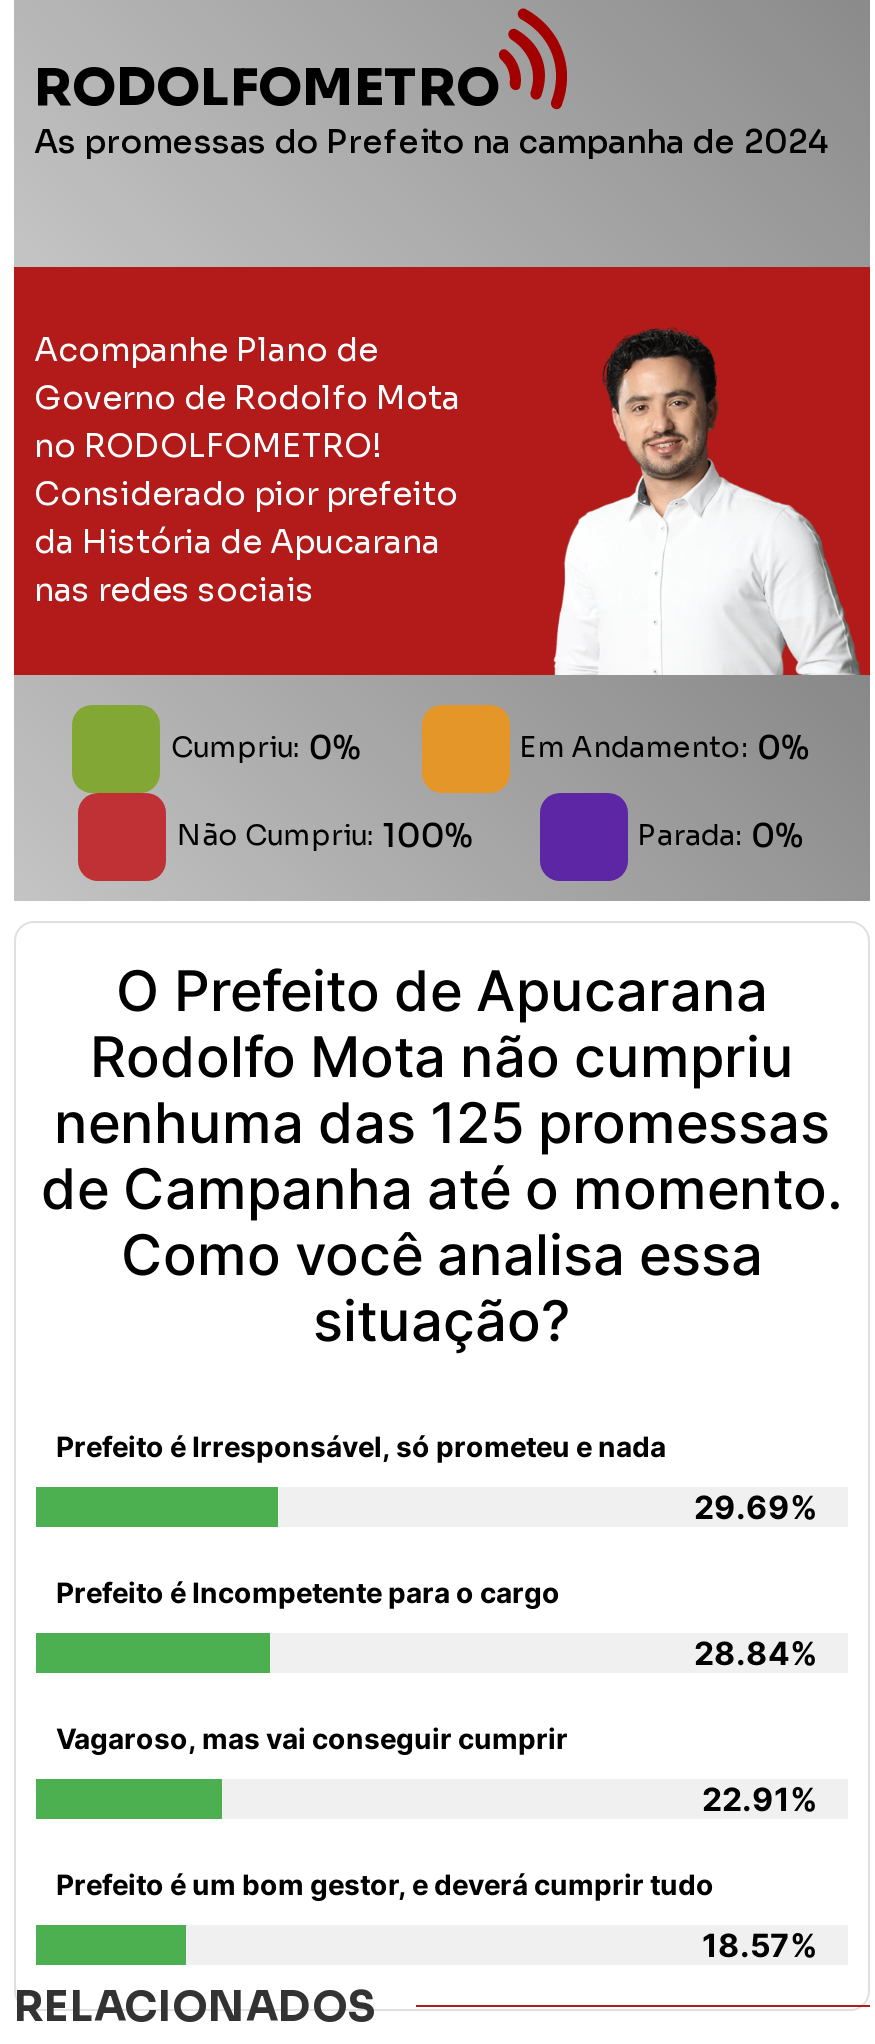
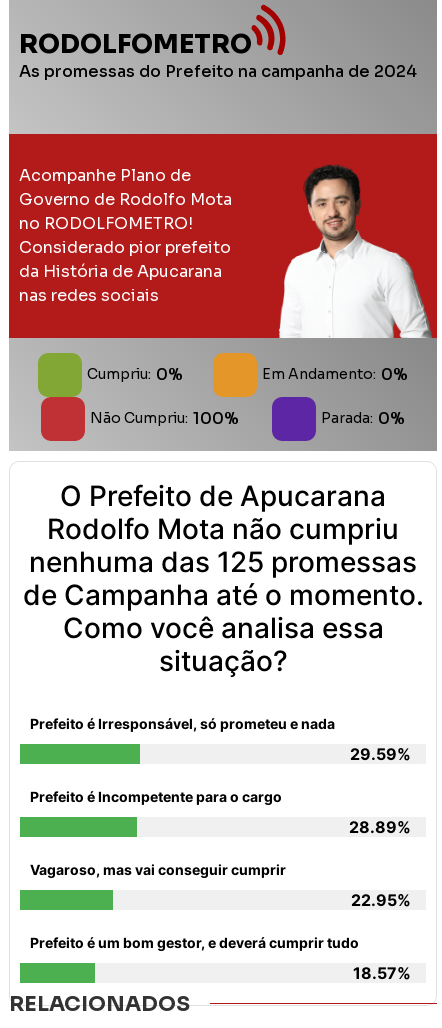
- 29.69%
+ 29.59%

- 28.84%
+ 28.89%

- 22.91%
+ 22.95%
